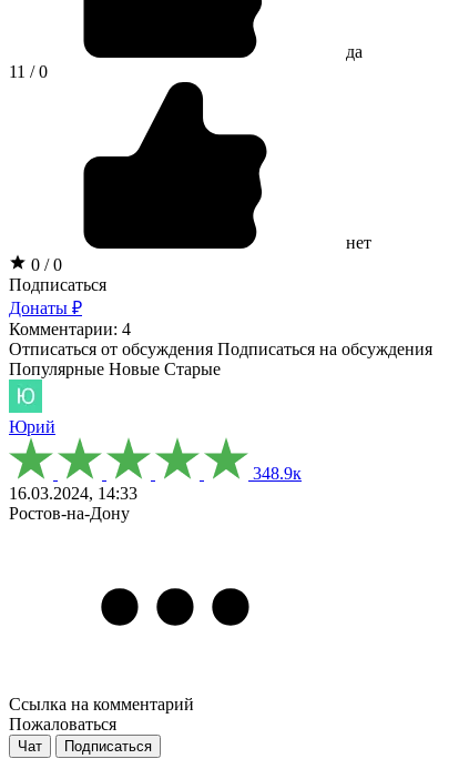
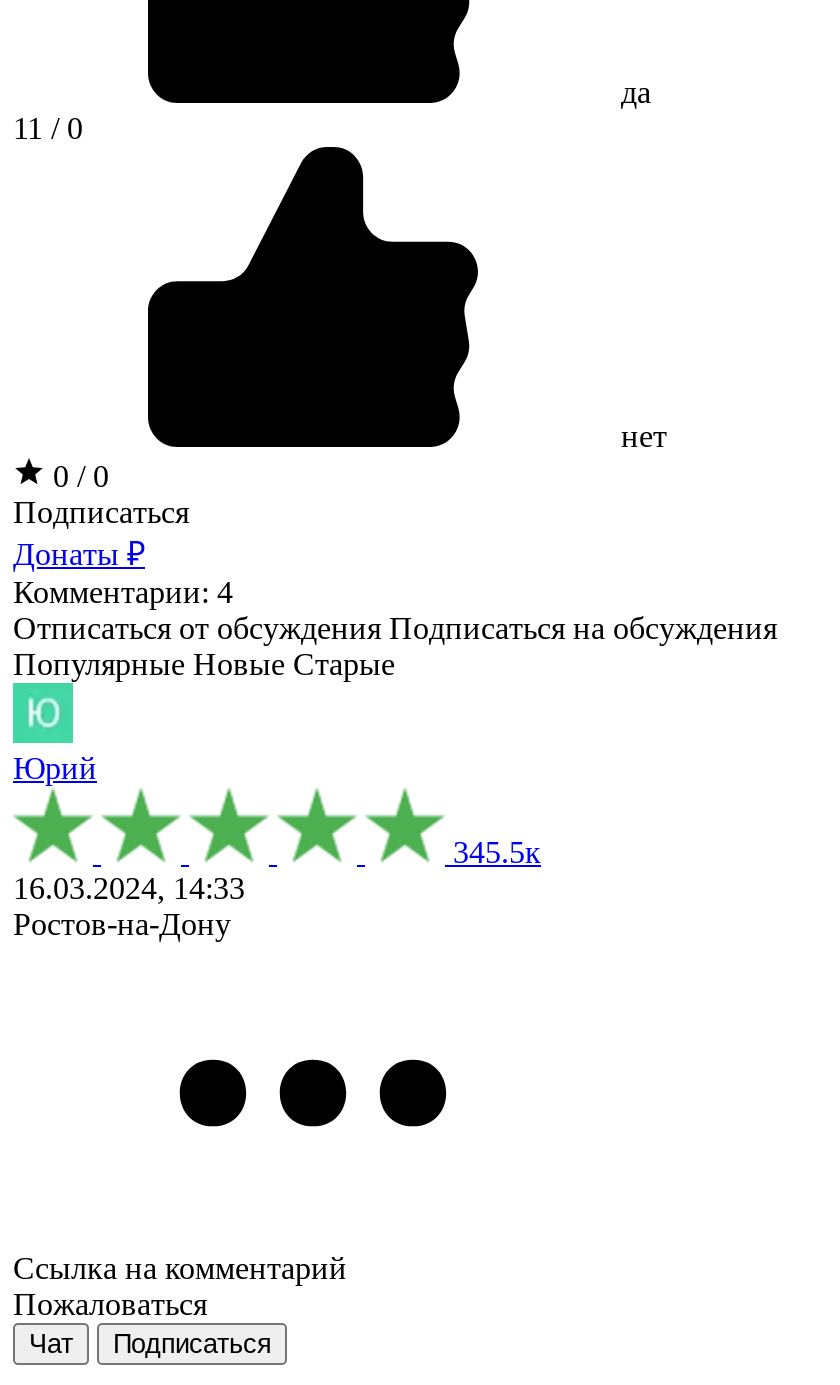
- 348.9к
+ 345.5к
